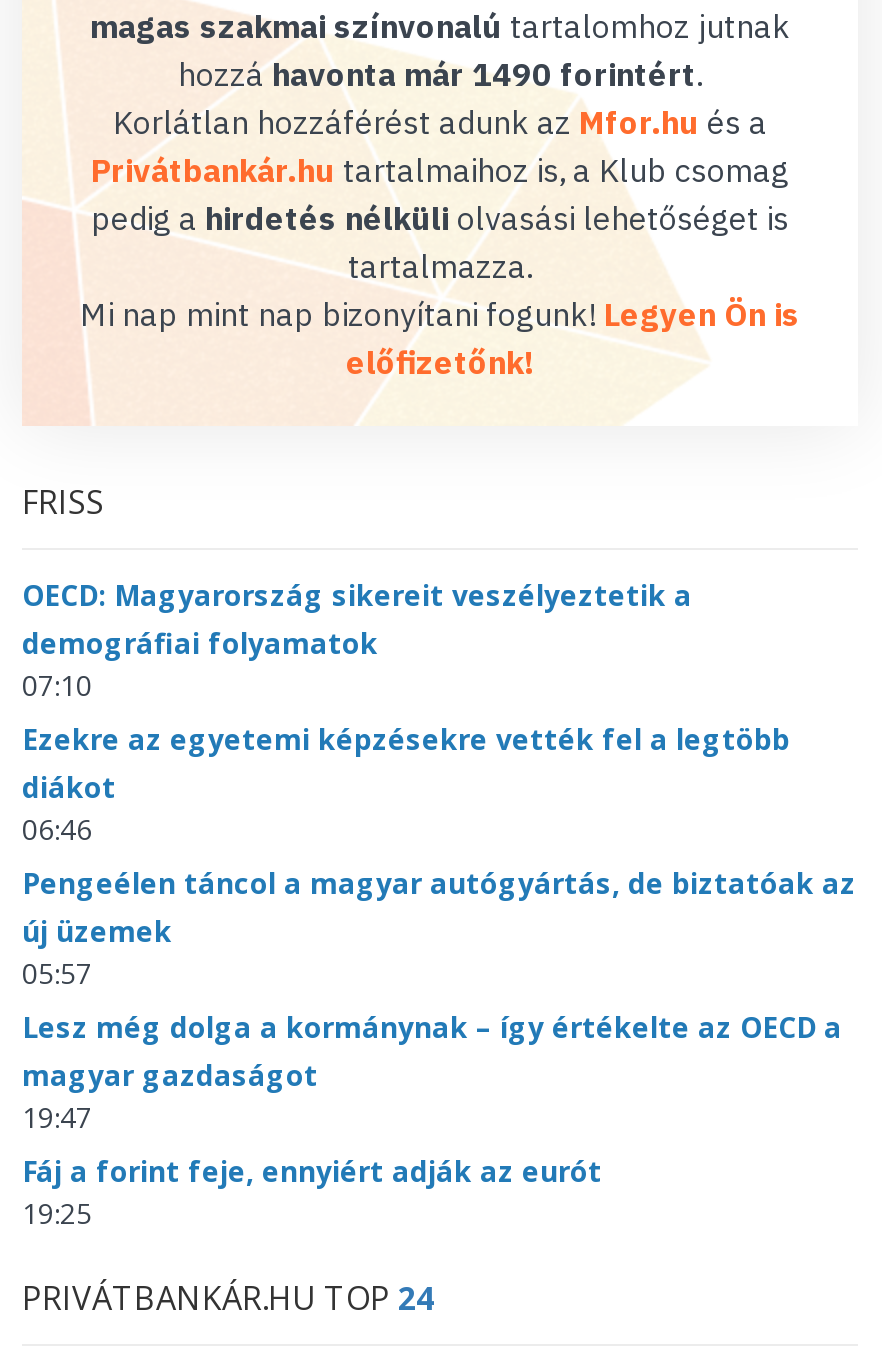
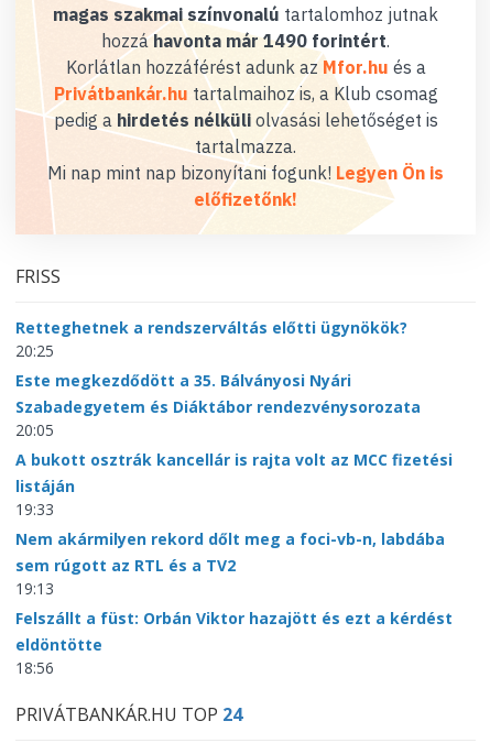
- OECD: Magyarország sikereit veszélyeztetik a
- demográfiai folyamatok
- 07:10
- Ezekre az egyetemi képzésekre vették fel a legtöbb
- diákot
- 06:46
- Pengeélen táncol a magyar autógyártás, de biztatóak az
- új üzemek
- 05:57
- Lesz még dolga a kormánynak – így értékelte az OECD a
- magyar gazdaságot
- 19:47
- Fáj a forint feje, ennyiért adják az eurót
- 19:25
+ Retteghetnek a rendszerváltás előtti ügynökök?
+ 20:25
+ Este megkezdődött a 35. Bálványosi Nyári
+ Szabadegyetem és Diáktábor rendezvénysorozata
+ 20:05
+ A bukott osztrák kancellár is rajta volt az MCC fizetési
+ listáján
+ 19:33
+ Nem akármilyen rekord dőlt meg a foci-vb-n, labdába
+ sem rúgott az RTL és a TV2
+ 19:13
+ Felszállt a füst: Orbán Viktor hazajött és ezt a kérdést
+ eldöntötte
+ 18:56
